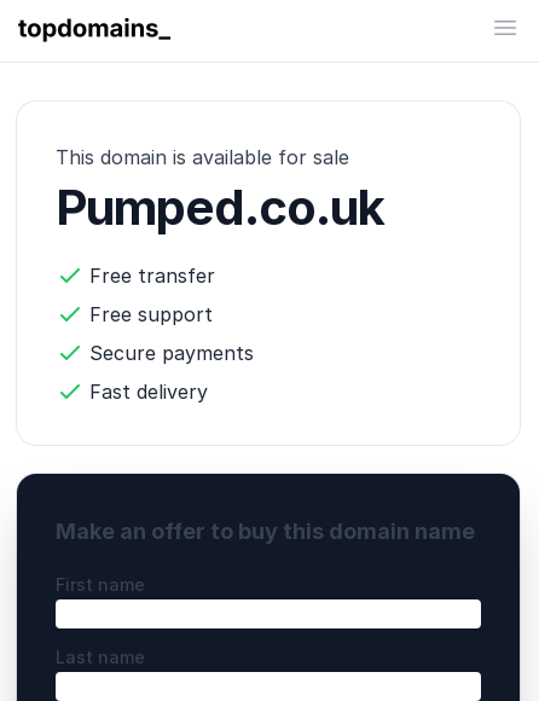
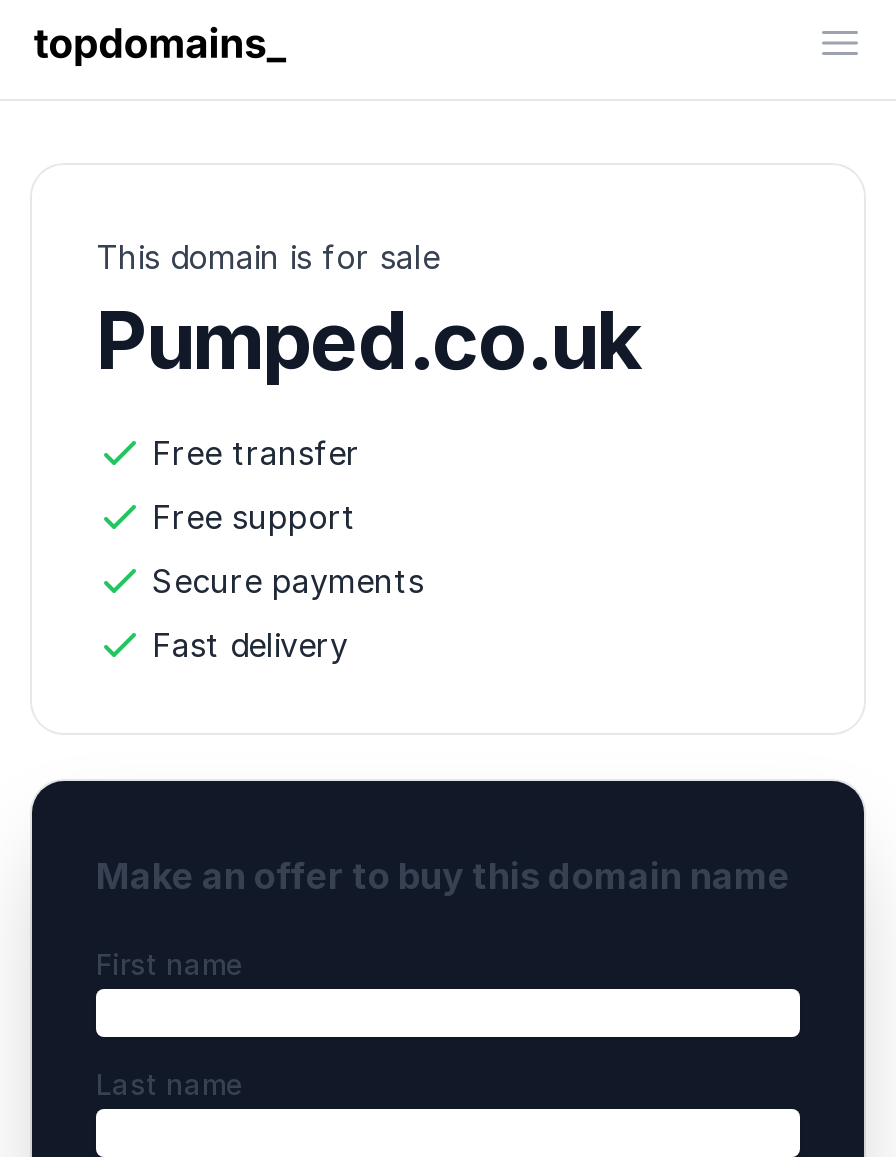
- This domain is available for sale
+ This domain is for sale
